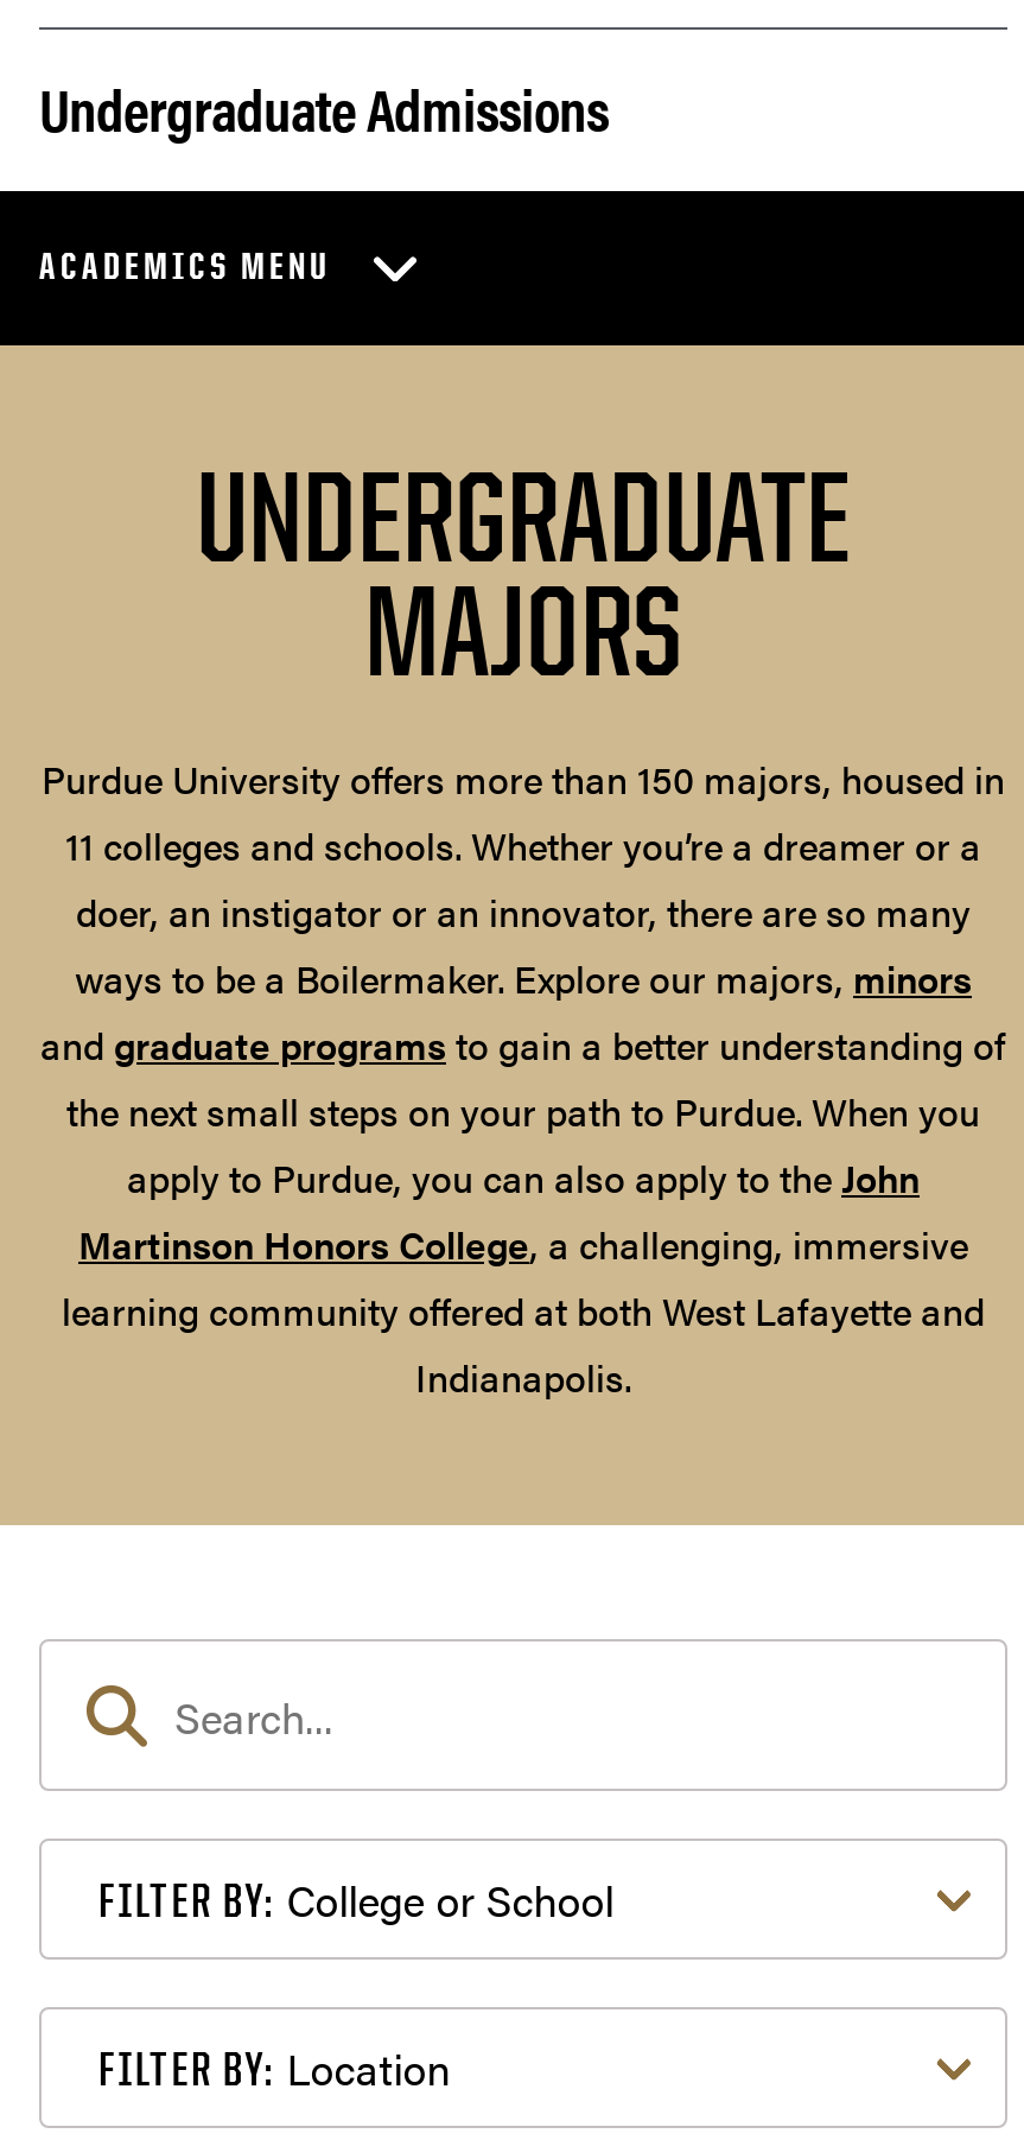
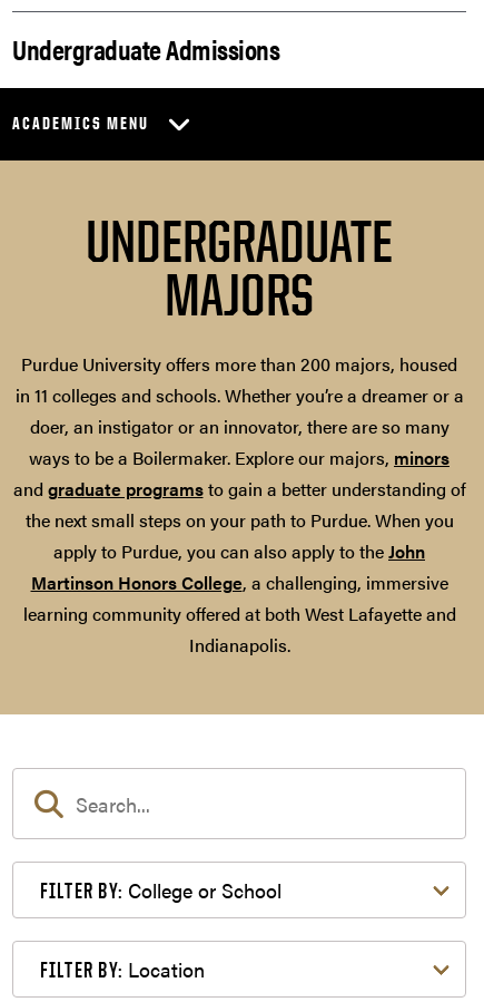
- Purdue University offers more than 150 majors, housed in
- 11 colleges and schools. Whether you’re a dreamer or a
+ Purdue University offers more than 200 majors, housed
+ in 11 colleges and schools. Whether you’re a dreamer or a
